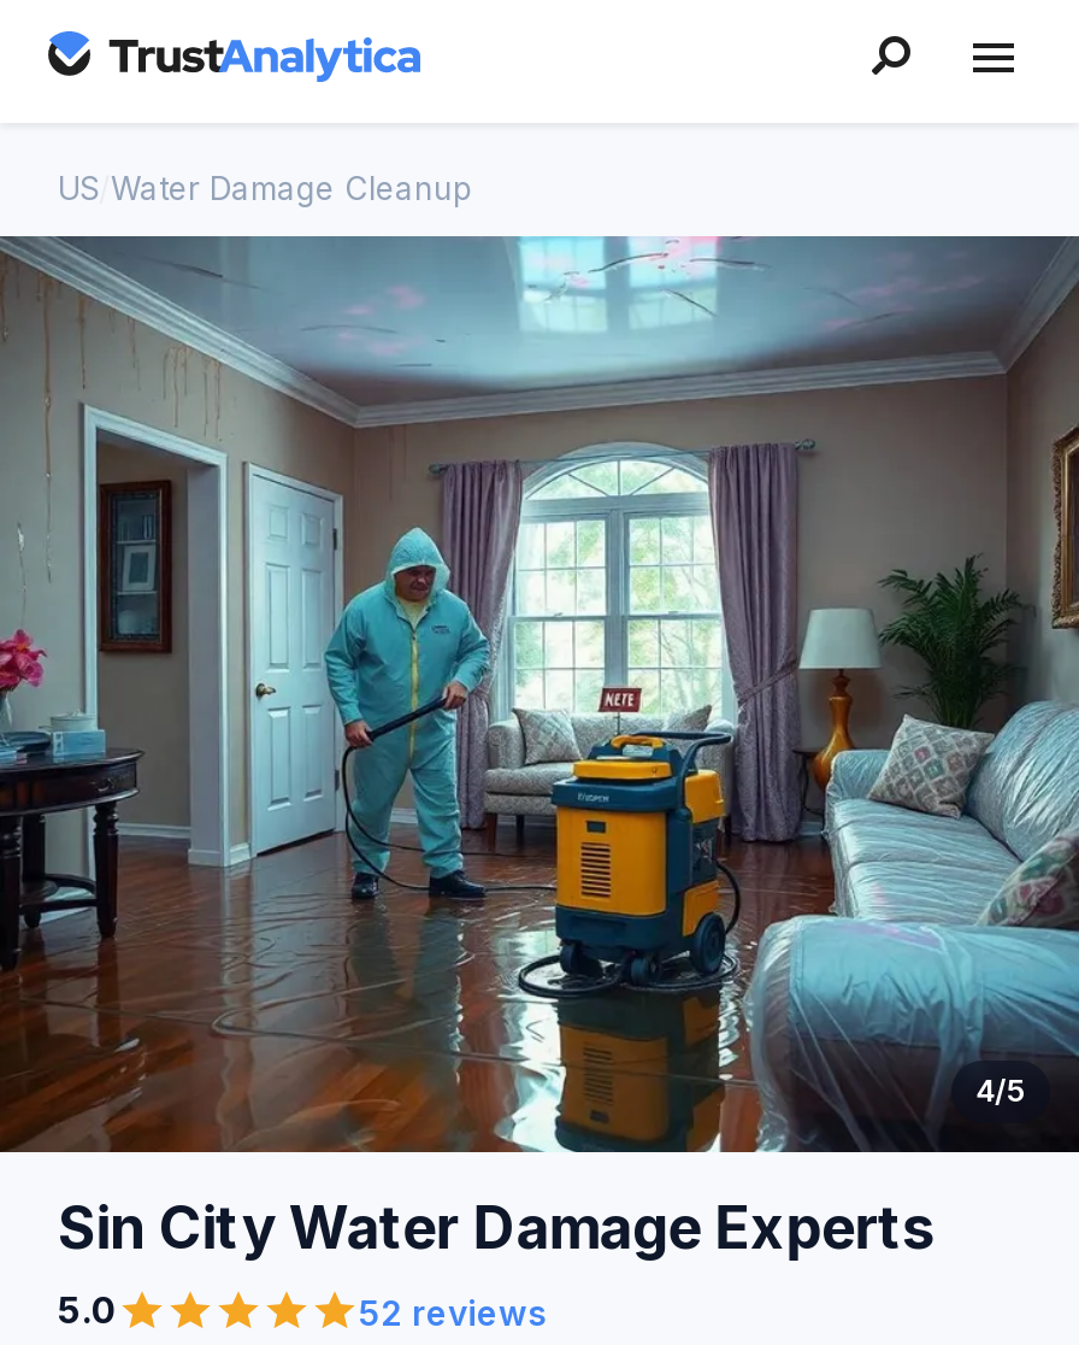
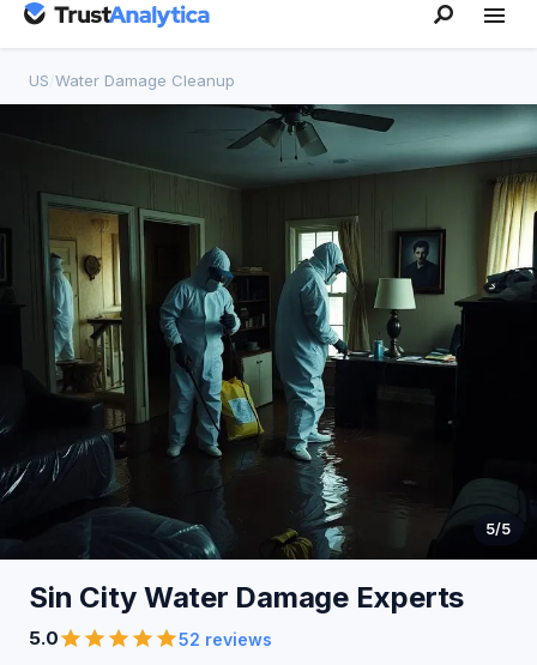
- [image]
+ [image]
